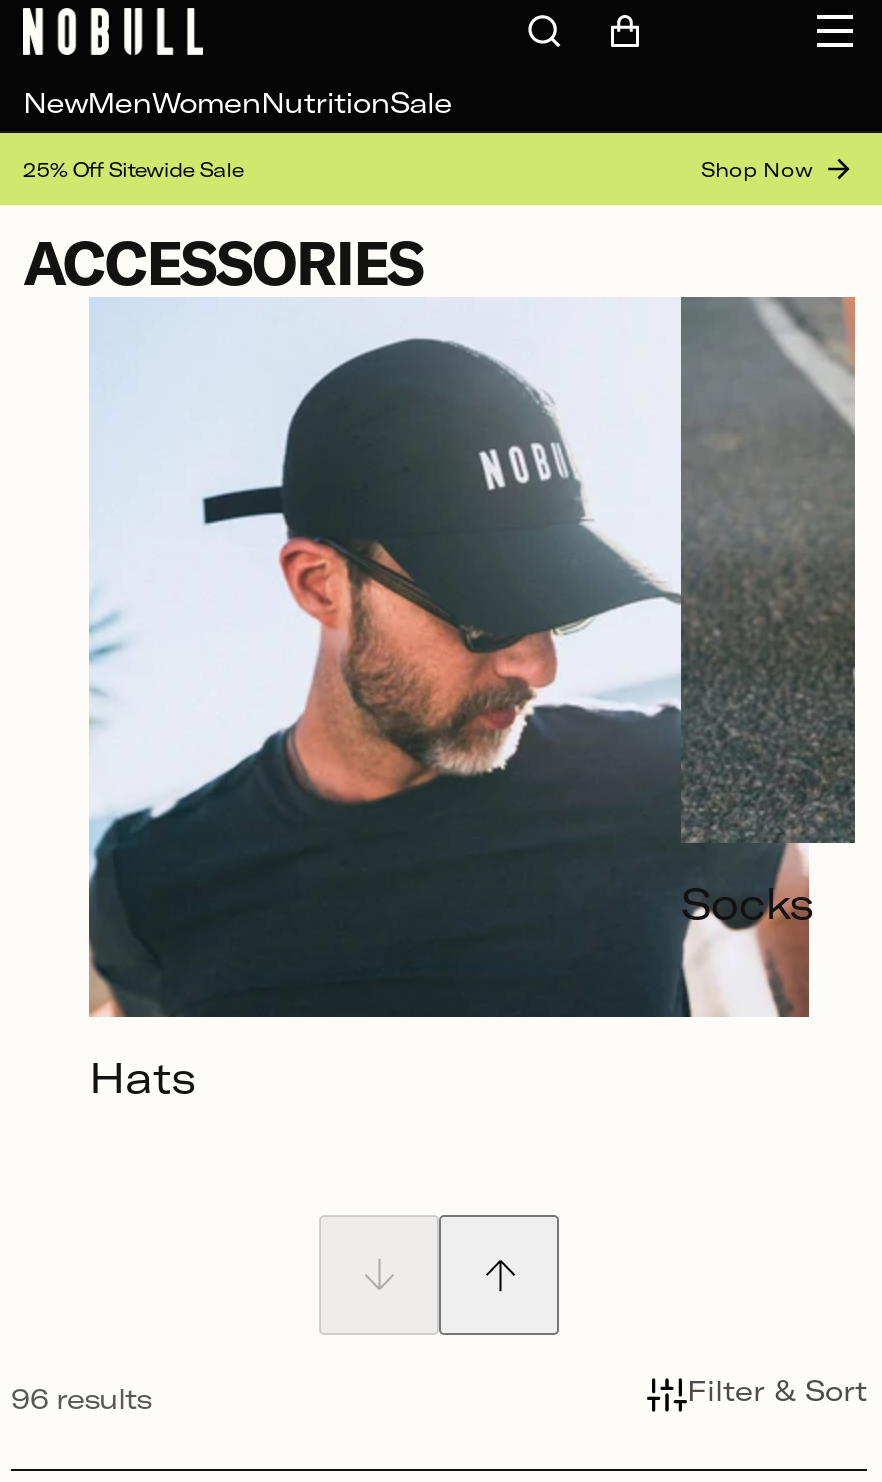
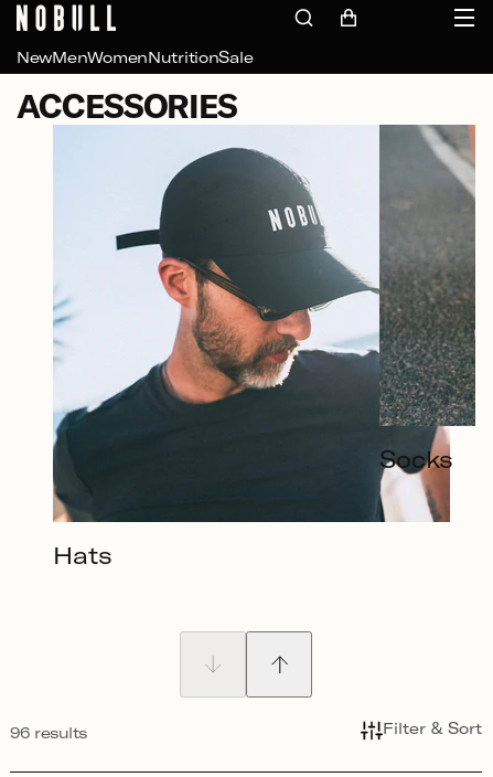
- 25% Off Sitewide Sale
- Shop Now
